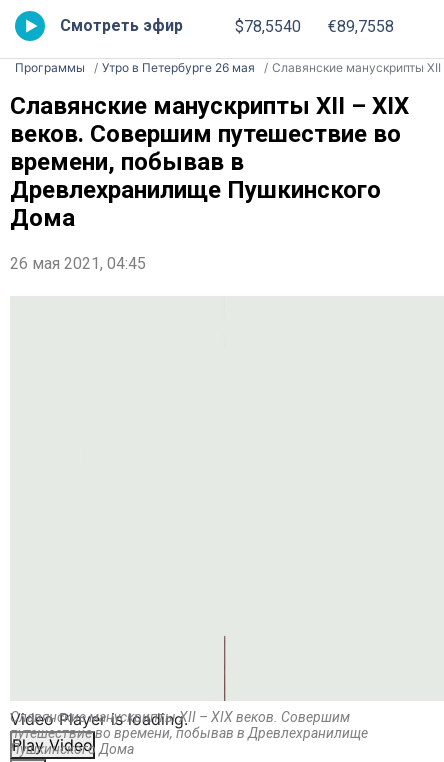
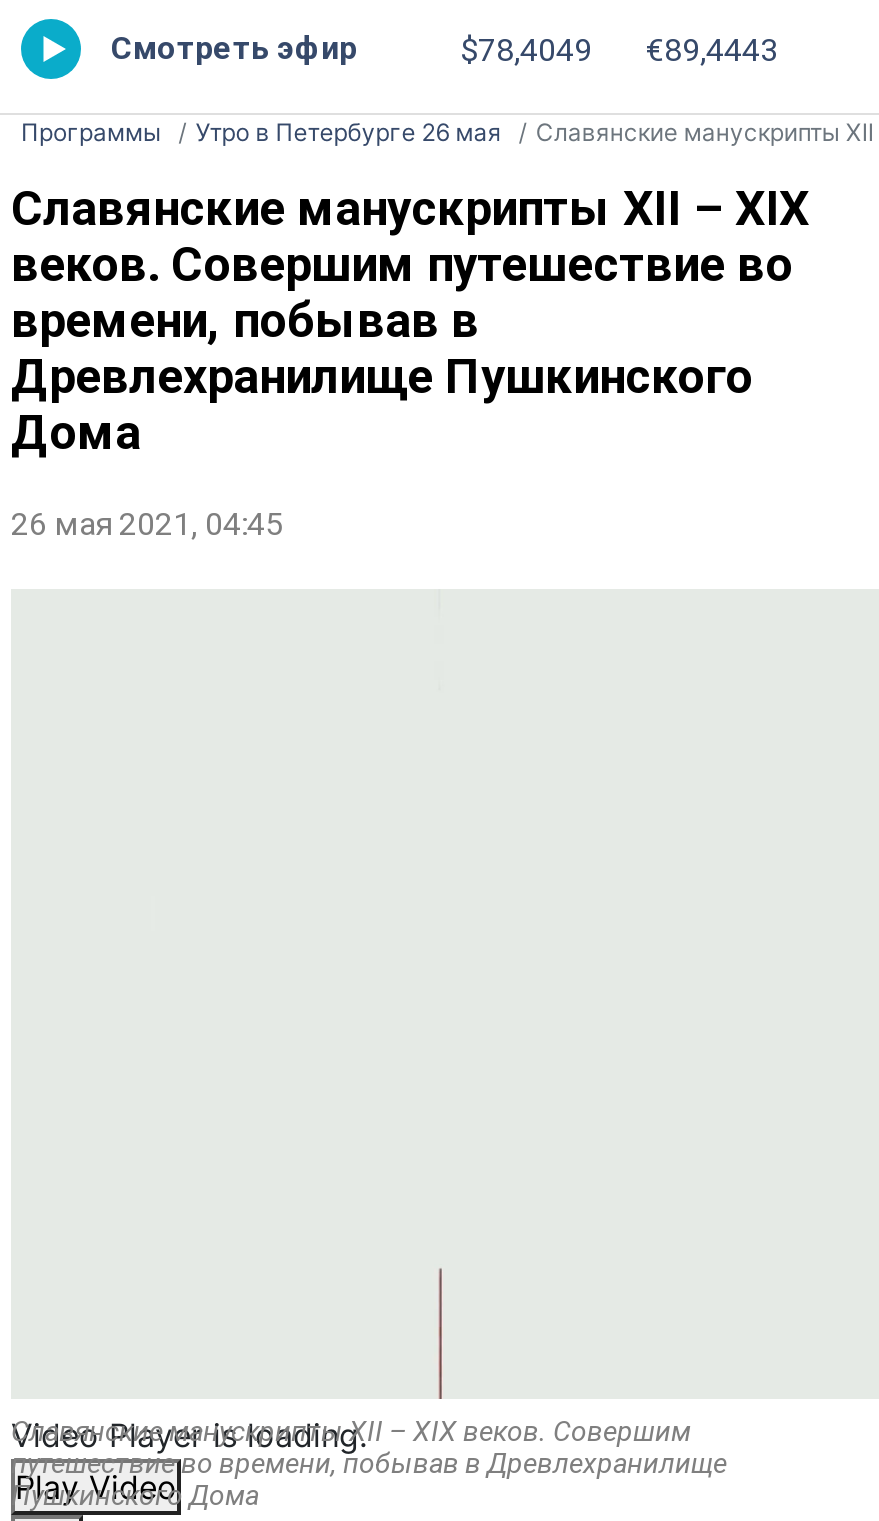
- $78,5540
+ $78,4049

- €89,7558
+ €89,4443
